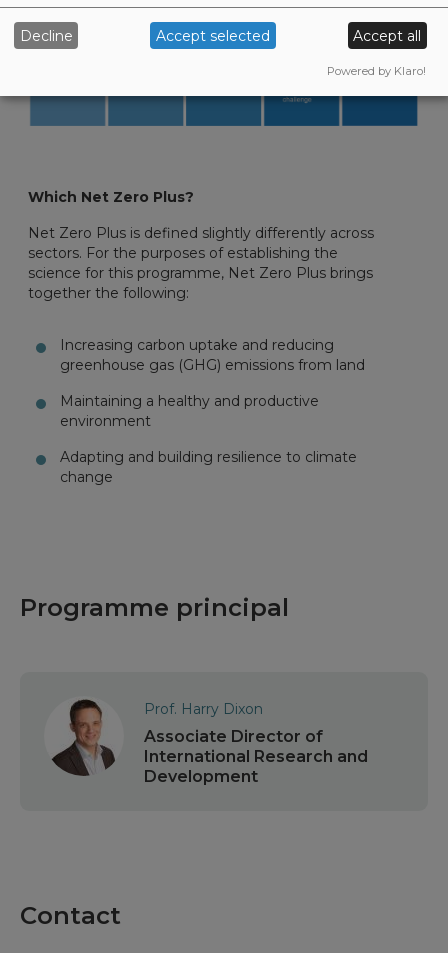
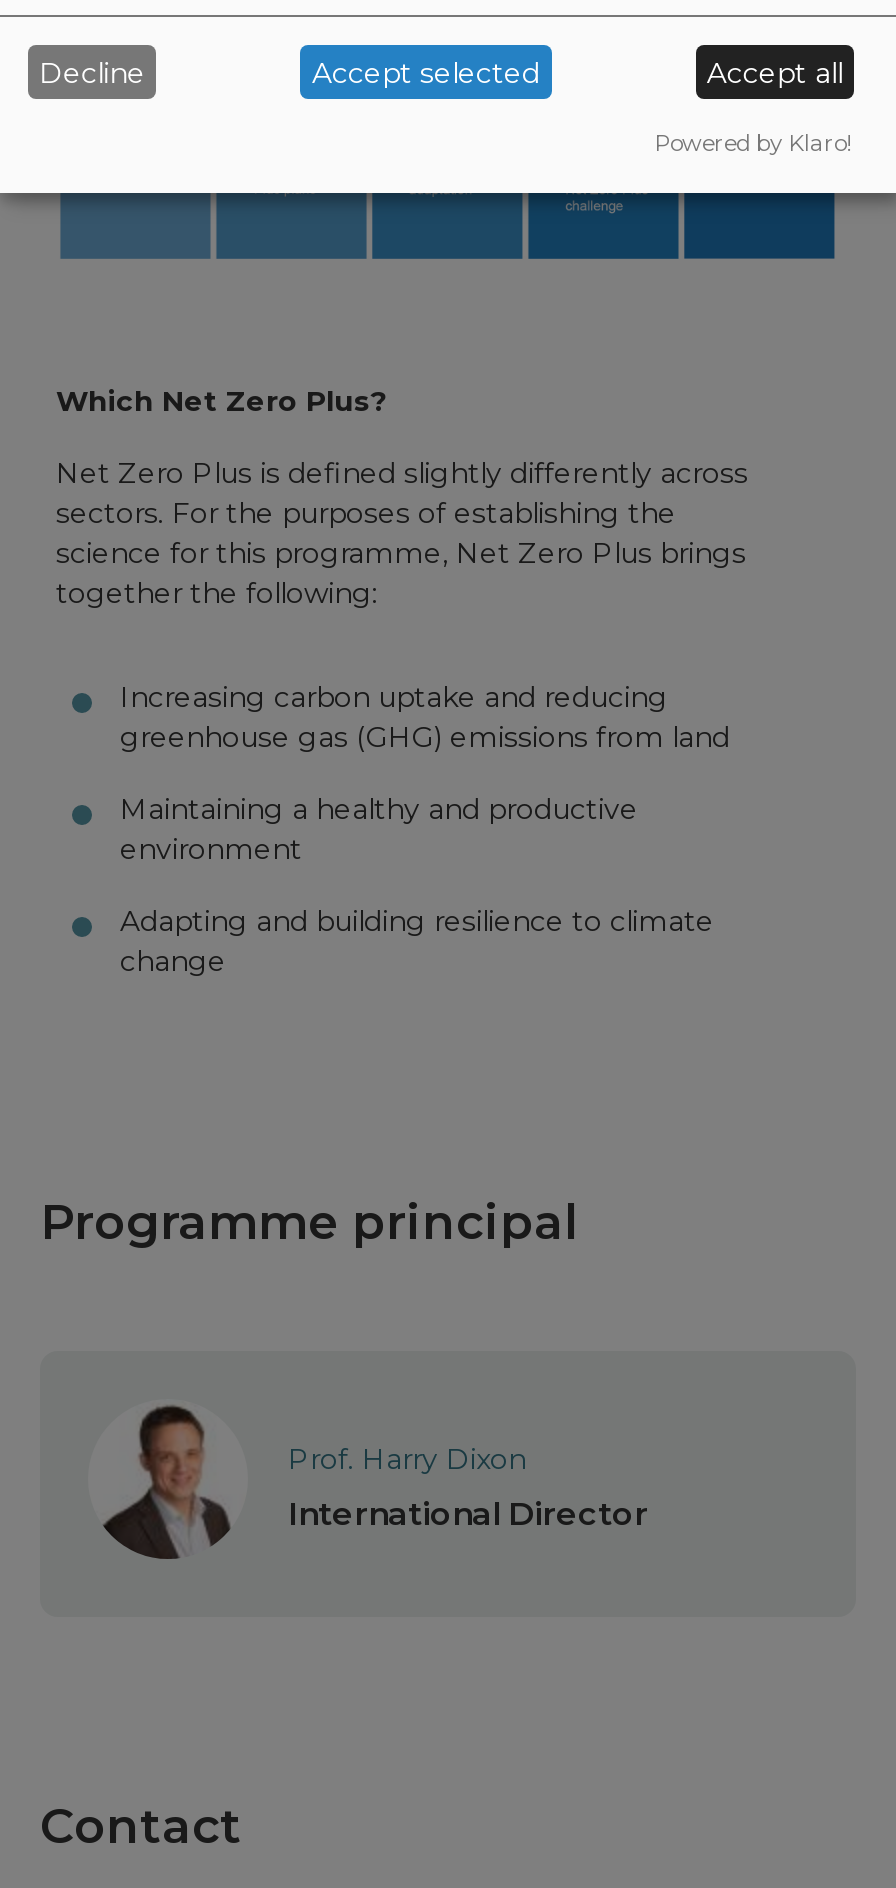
moved down: Prof. Harry Dixon

- Associate Director of
- International Research and
- Development
+ International Director
